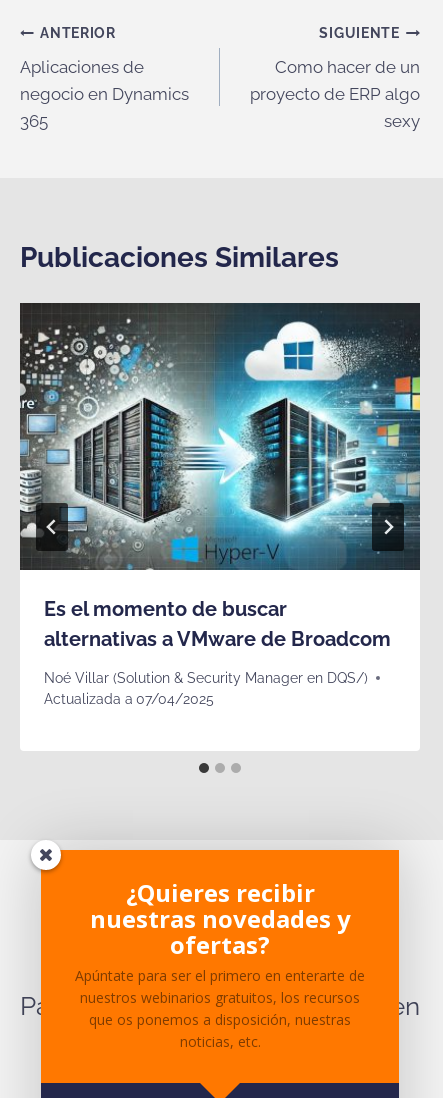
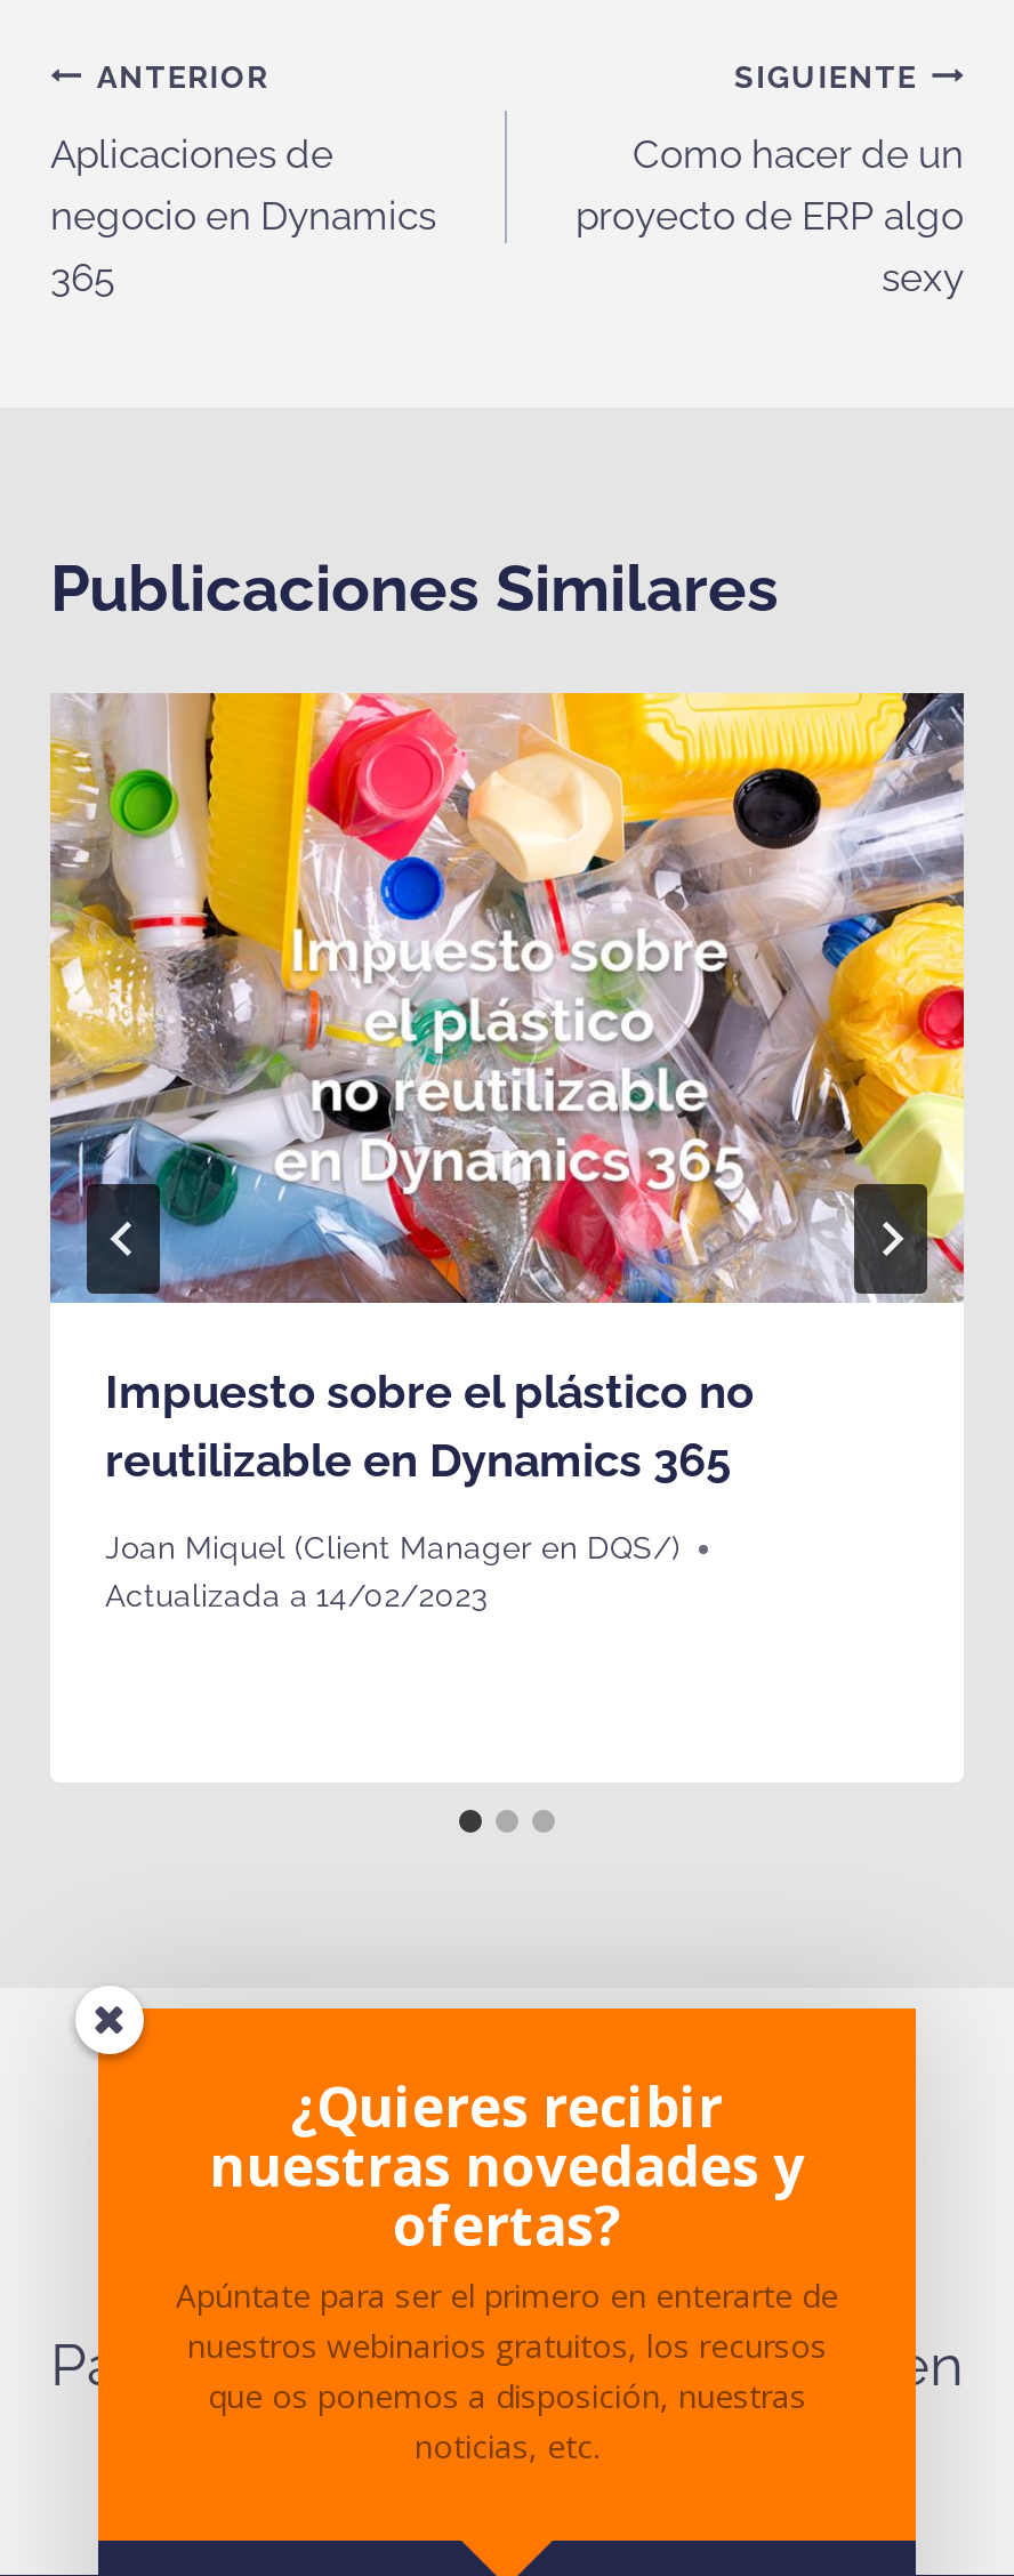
- [image]
- Es el momento de buscar
- alternativas a VMware de Broadcom
+ [image]
+ Impuesto sobre el plástico no
+ reutilizable en Dynamics 365

- Noé Villar (Solution & Security Manager en DQS/)
- Actualizada a 07/04/2025
+ Joan Miquel (Client Manager en DQS/)
+ Actualizada a 14/02/2023
